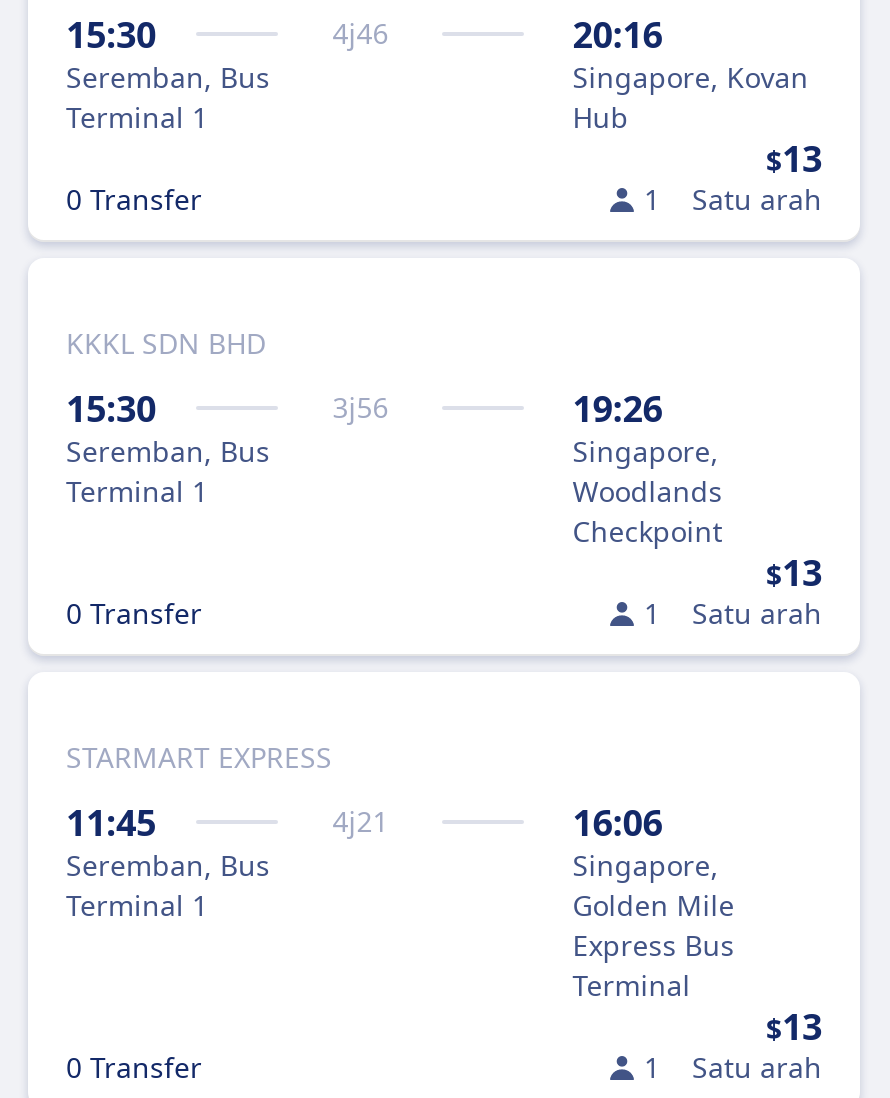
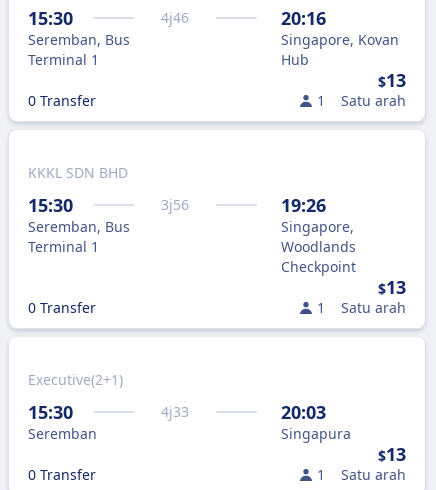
- STARMART EXPRESS
+ Executive(2+1)

- 11:45
- 4j21
- Seremban, Bus
- Terminal 1
+ 15:30
+ 4j33
+ Seremban

- 16:06
- Singapore,
- Golden Mile
- Express Bus
- Terminal
+ 20:03
+ Singapura
